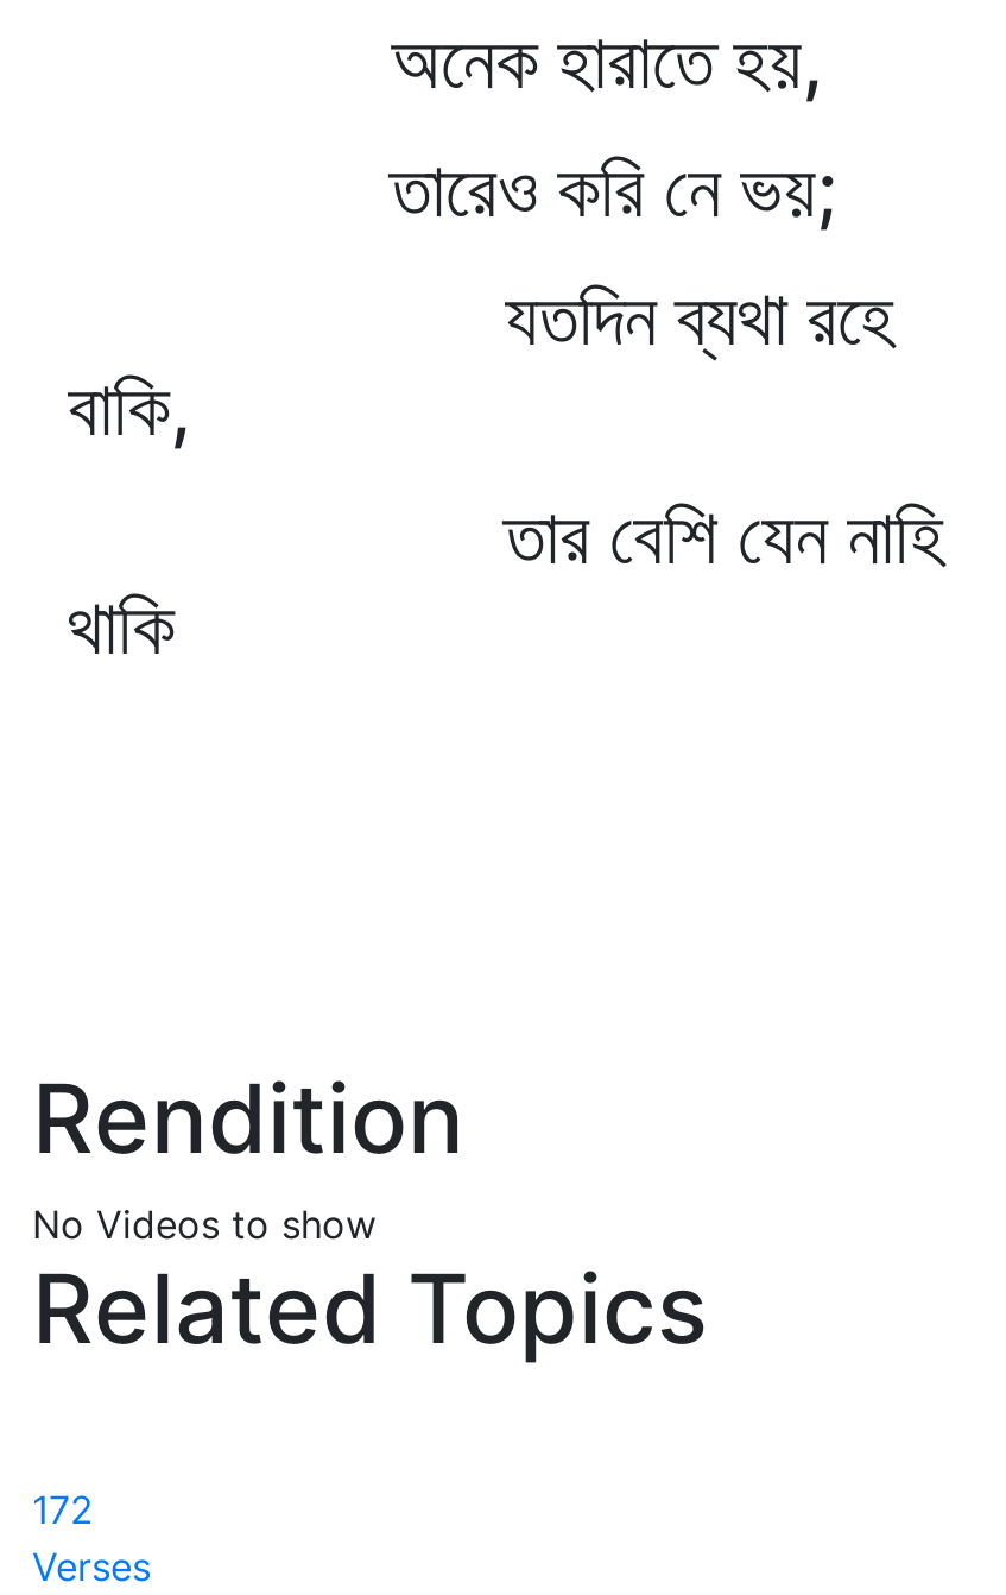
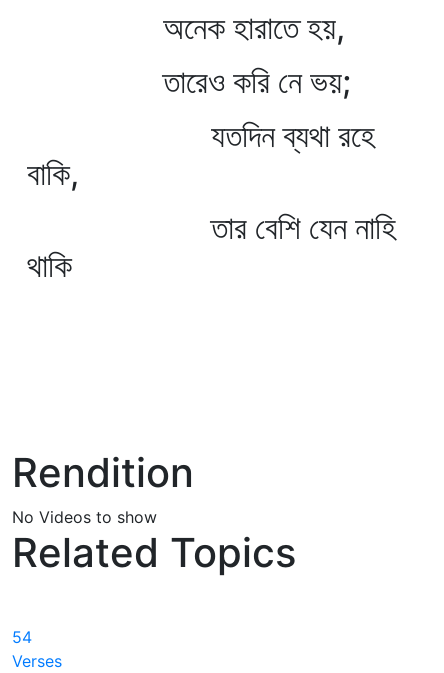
- 172
+ 54
